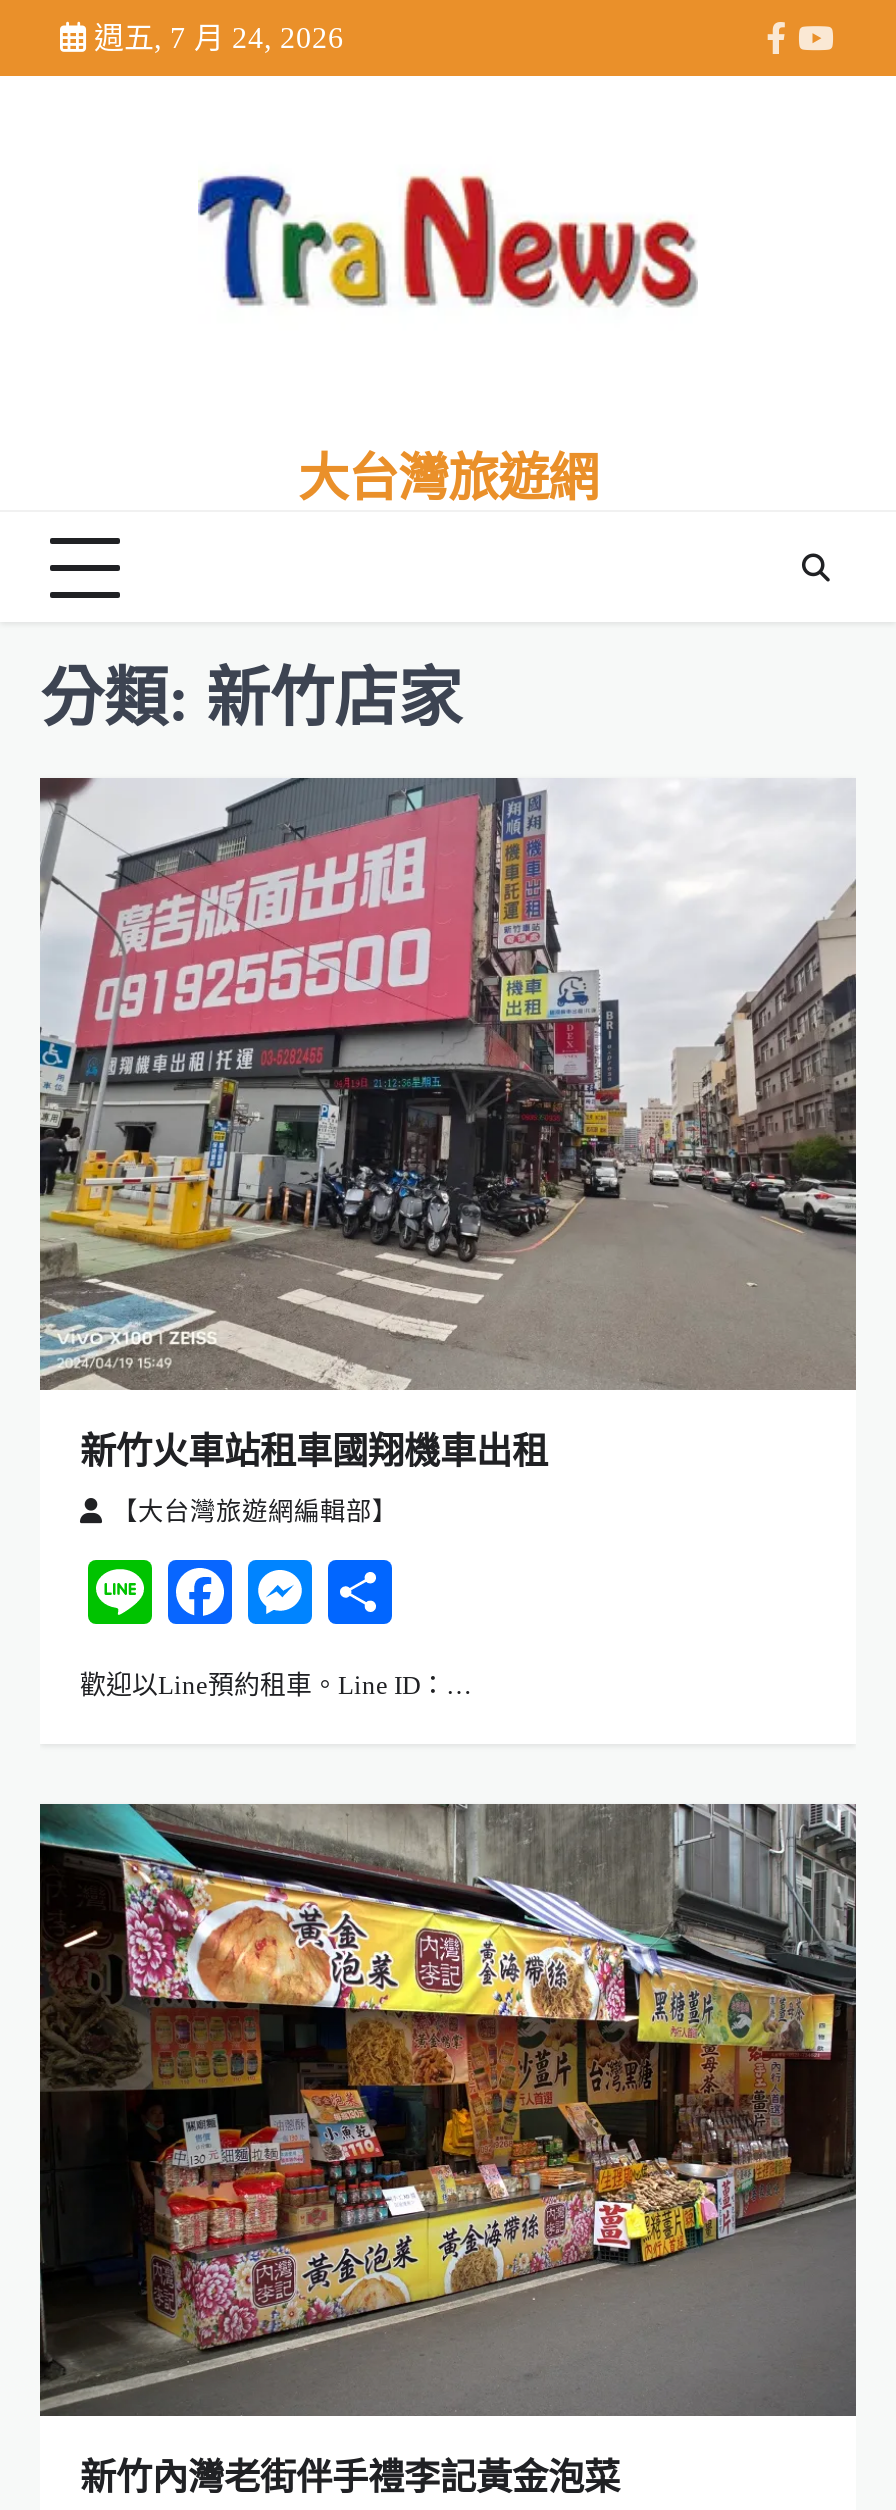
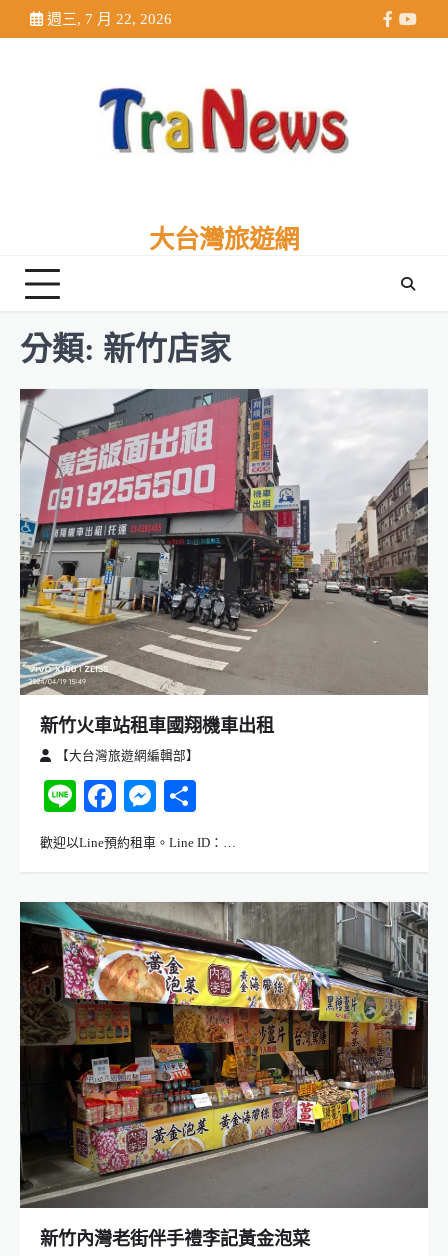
- 週五, 7 月 24, 2026
+ 週三, 7 月 22, 2026
